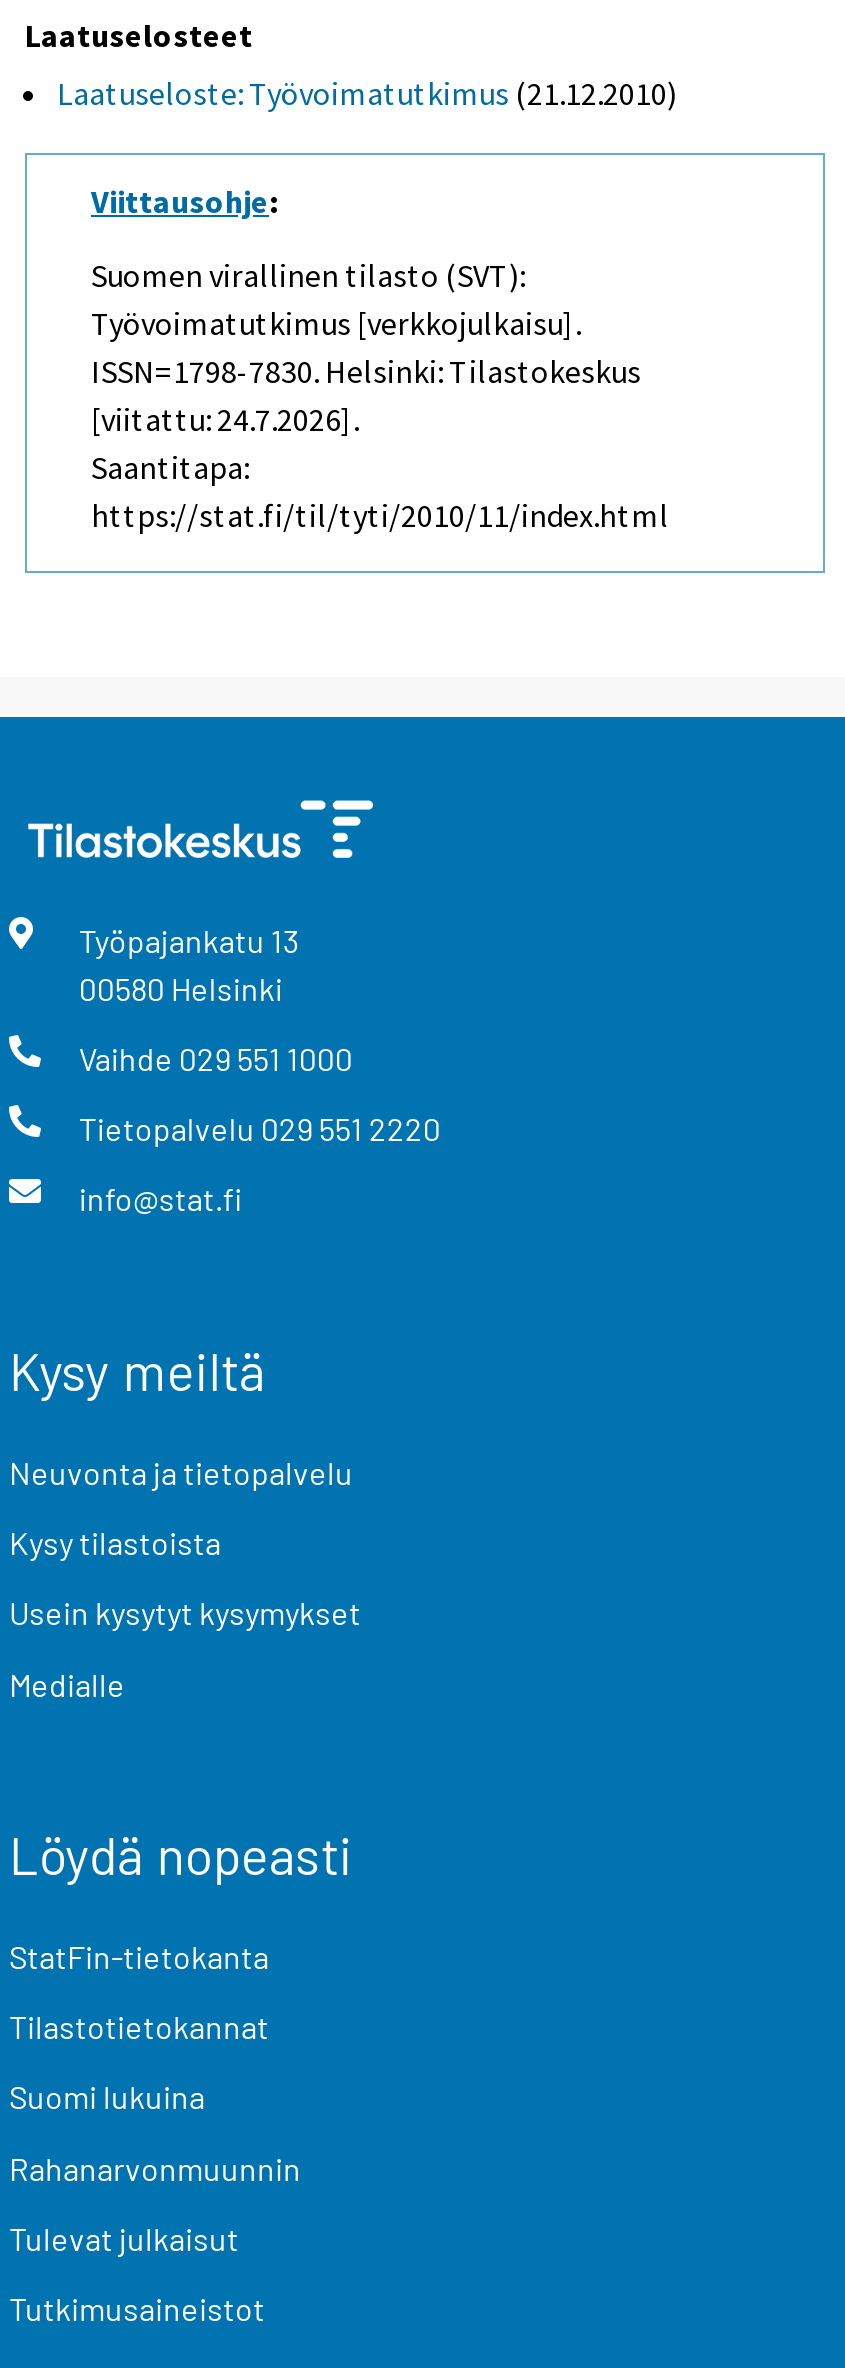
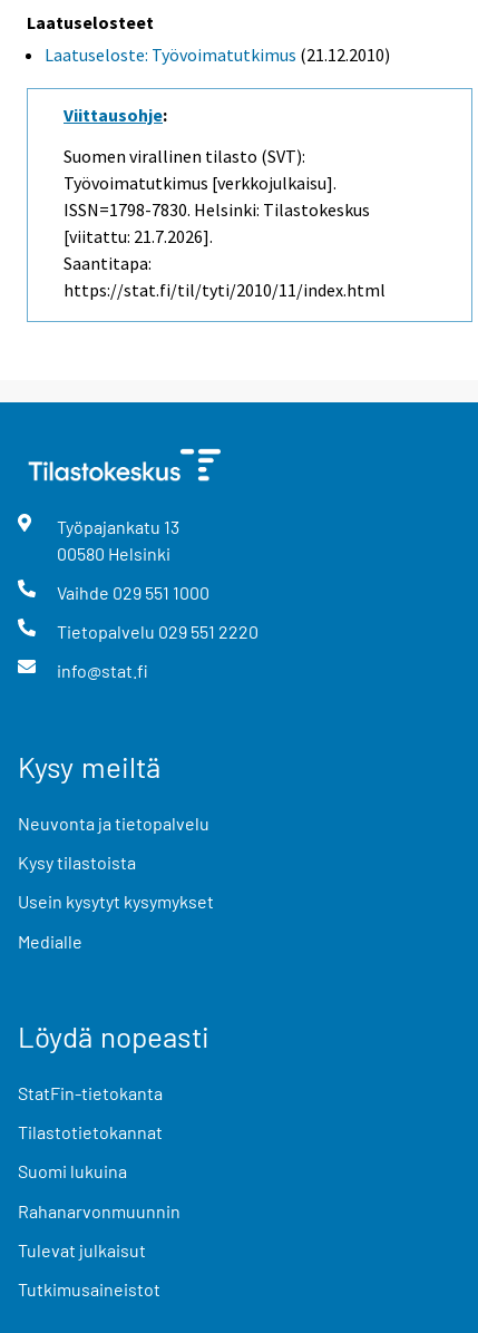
- [viitattu: 24.7.2026].
+ [viitattu: 21.7.2026].
